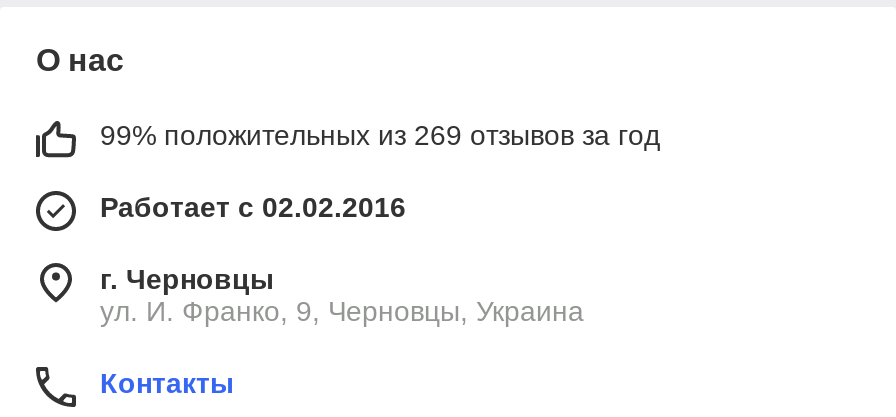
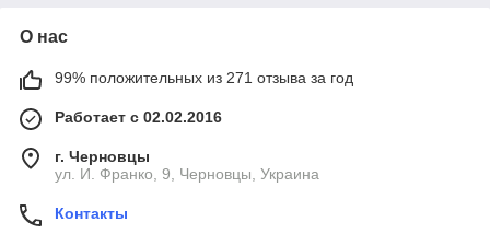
- 99% положительных из 269 отзывов за год
+ 99% положительных из 271 отзыва за год
